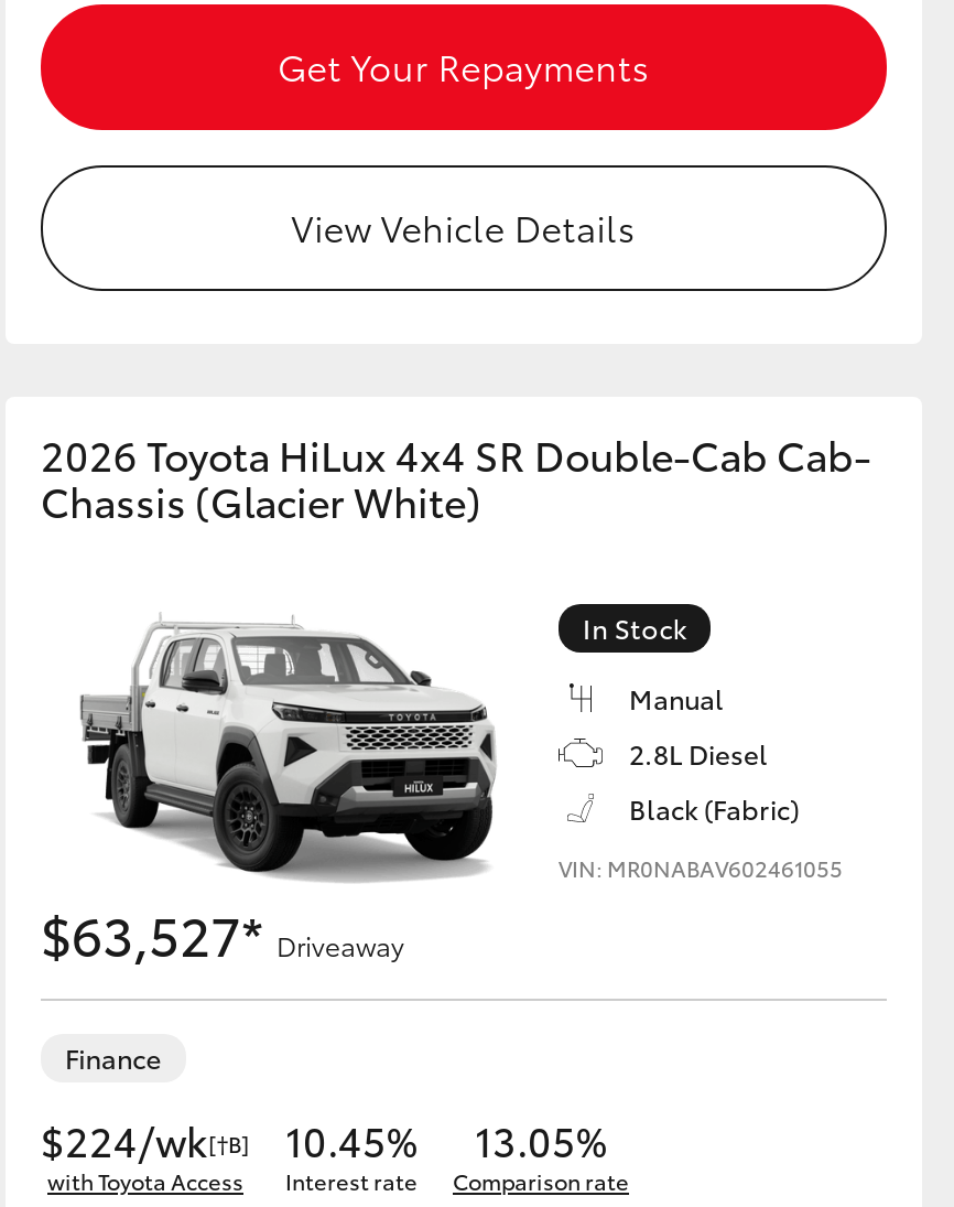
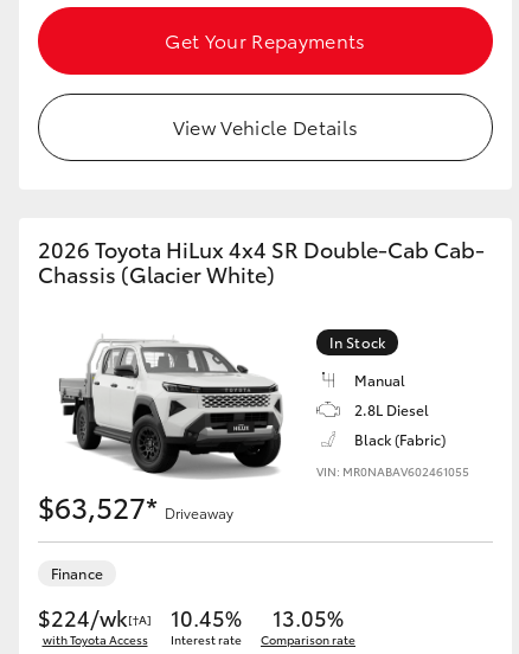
- $224/wk[†B] 10.45% 13.05%
+ $224/wk[†A] 10.45% 13.05%
